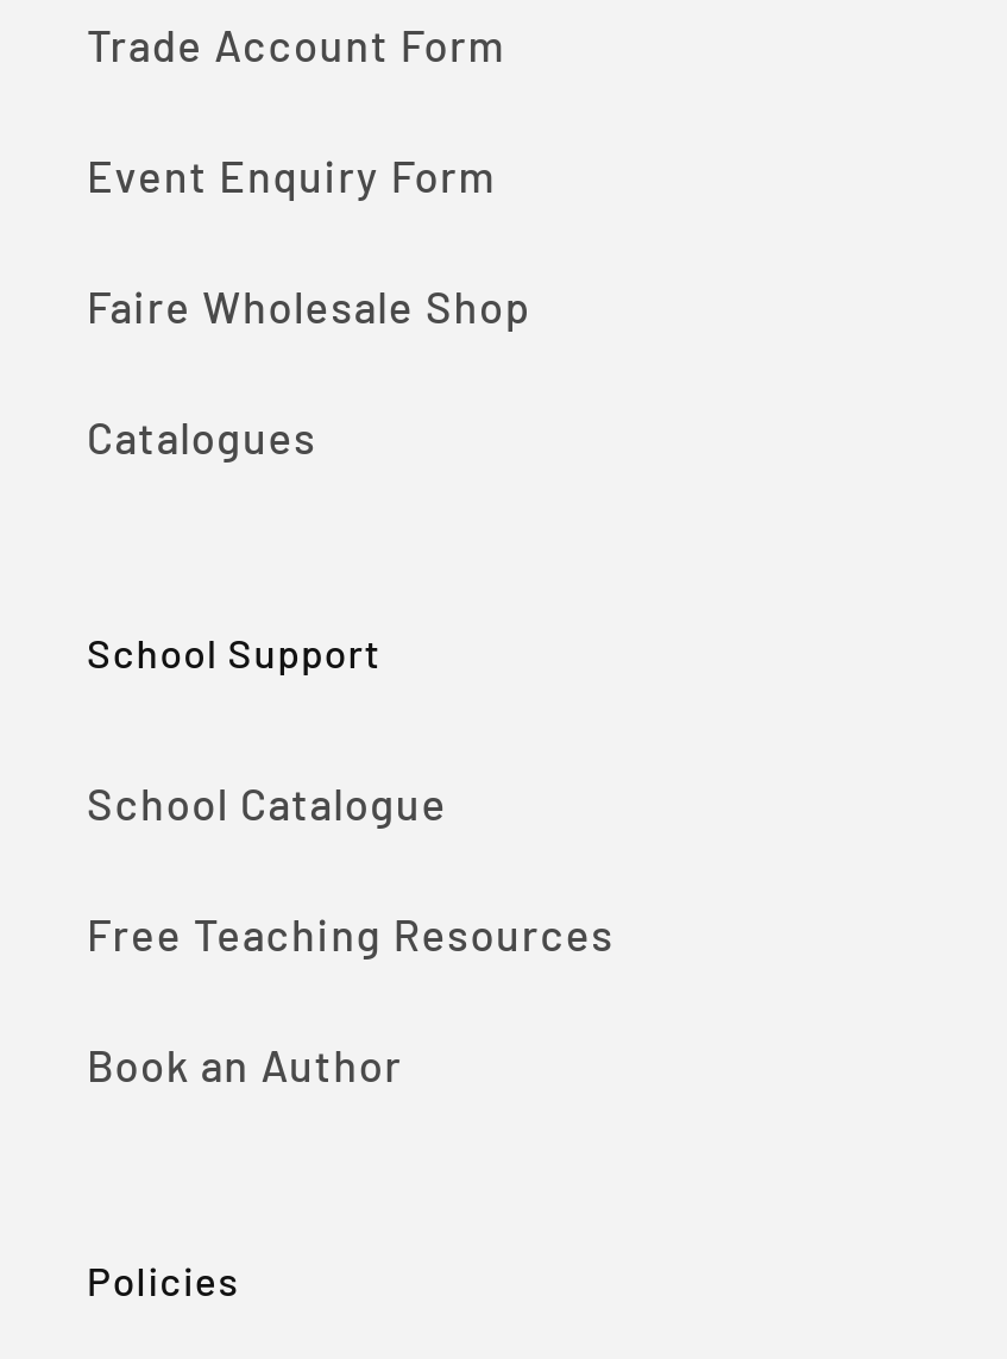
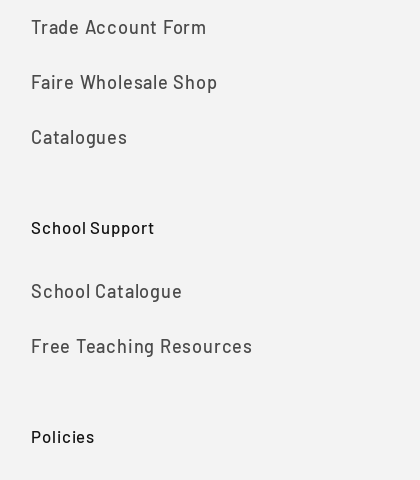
- Event Enquiry Form

- Book an Author
